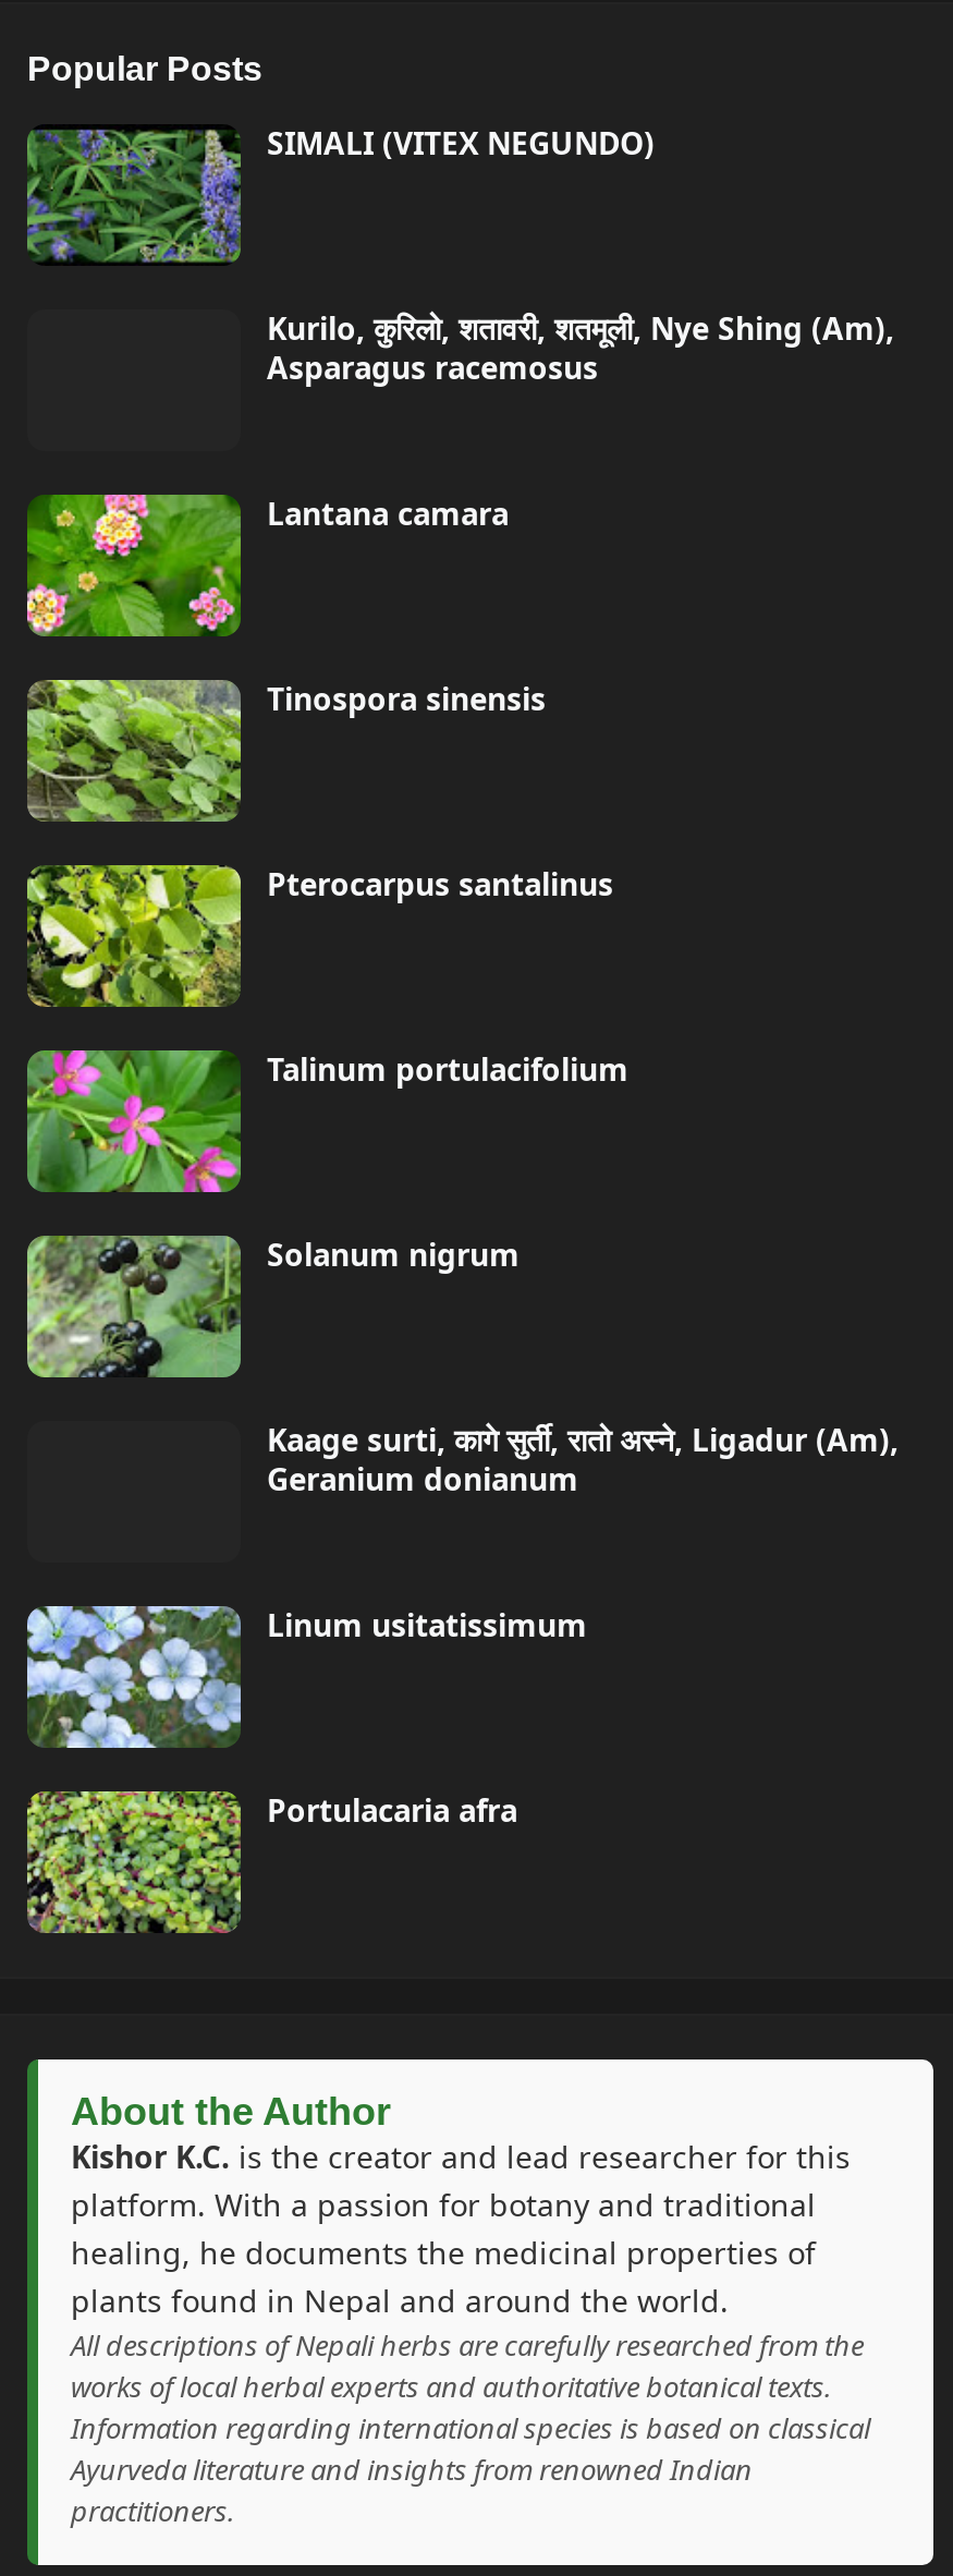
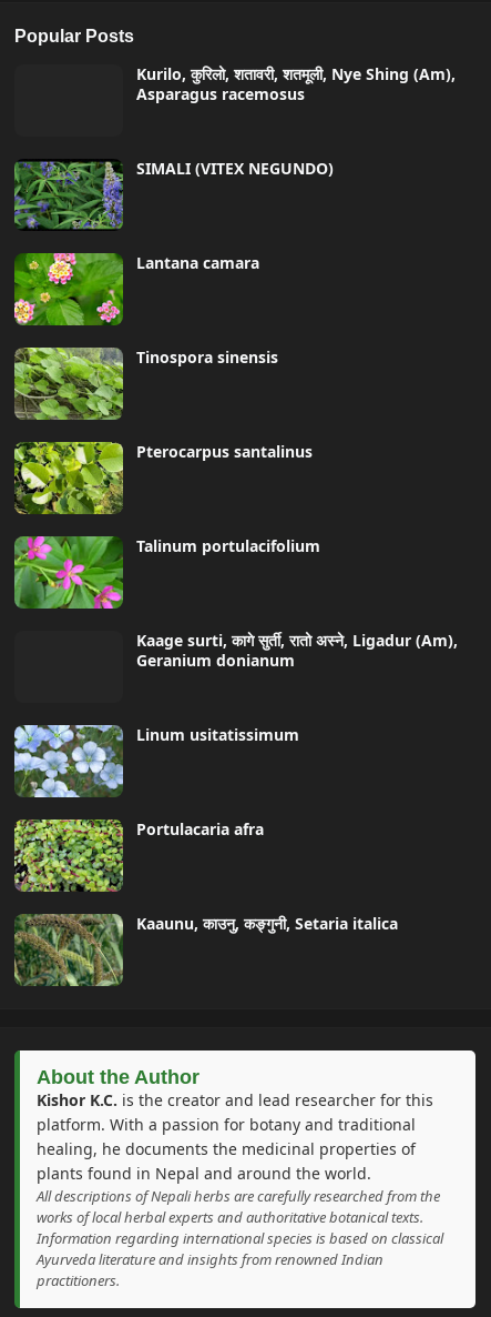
moved down: [image] | SIMALI (VITEX NEGUNDO)

moved up: Kurilo, कुरिलो, शतावरी, शतमूली, Nye Shing (Am), | Asparagus racemosus

- [image]
- Solanum nigrum

moved up: [image] | Kaage surti, कागे सुर्ती, रातो अस्ने, Ligadur (Am), | Geranium donianum | Linum usitatissimum | Portulacaria afra

moved up: [image]

+ [image]
+ Kaaunu, काउनु, कङ्गुनी, Setaria italica
